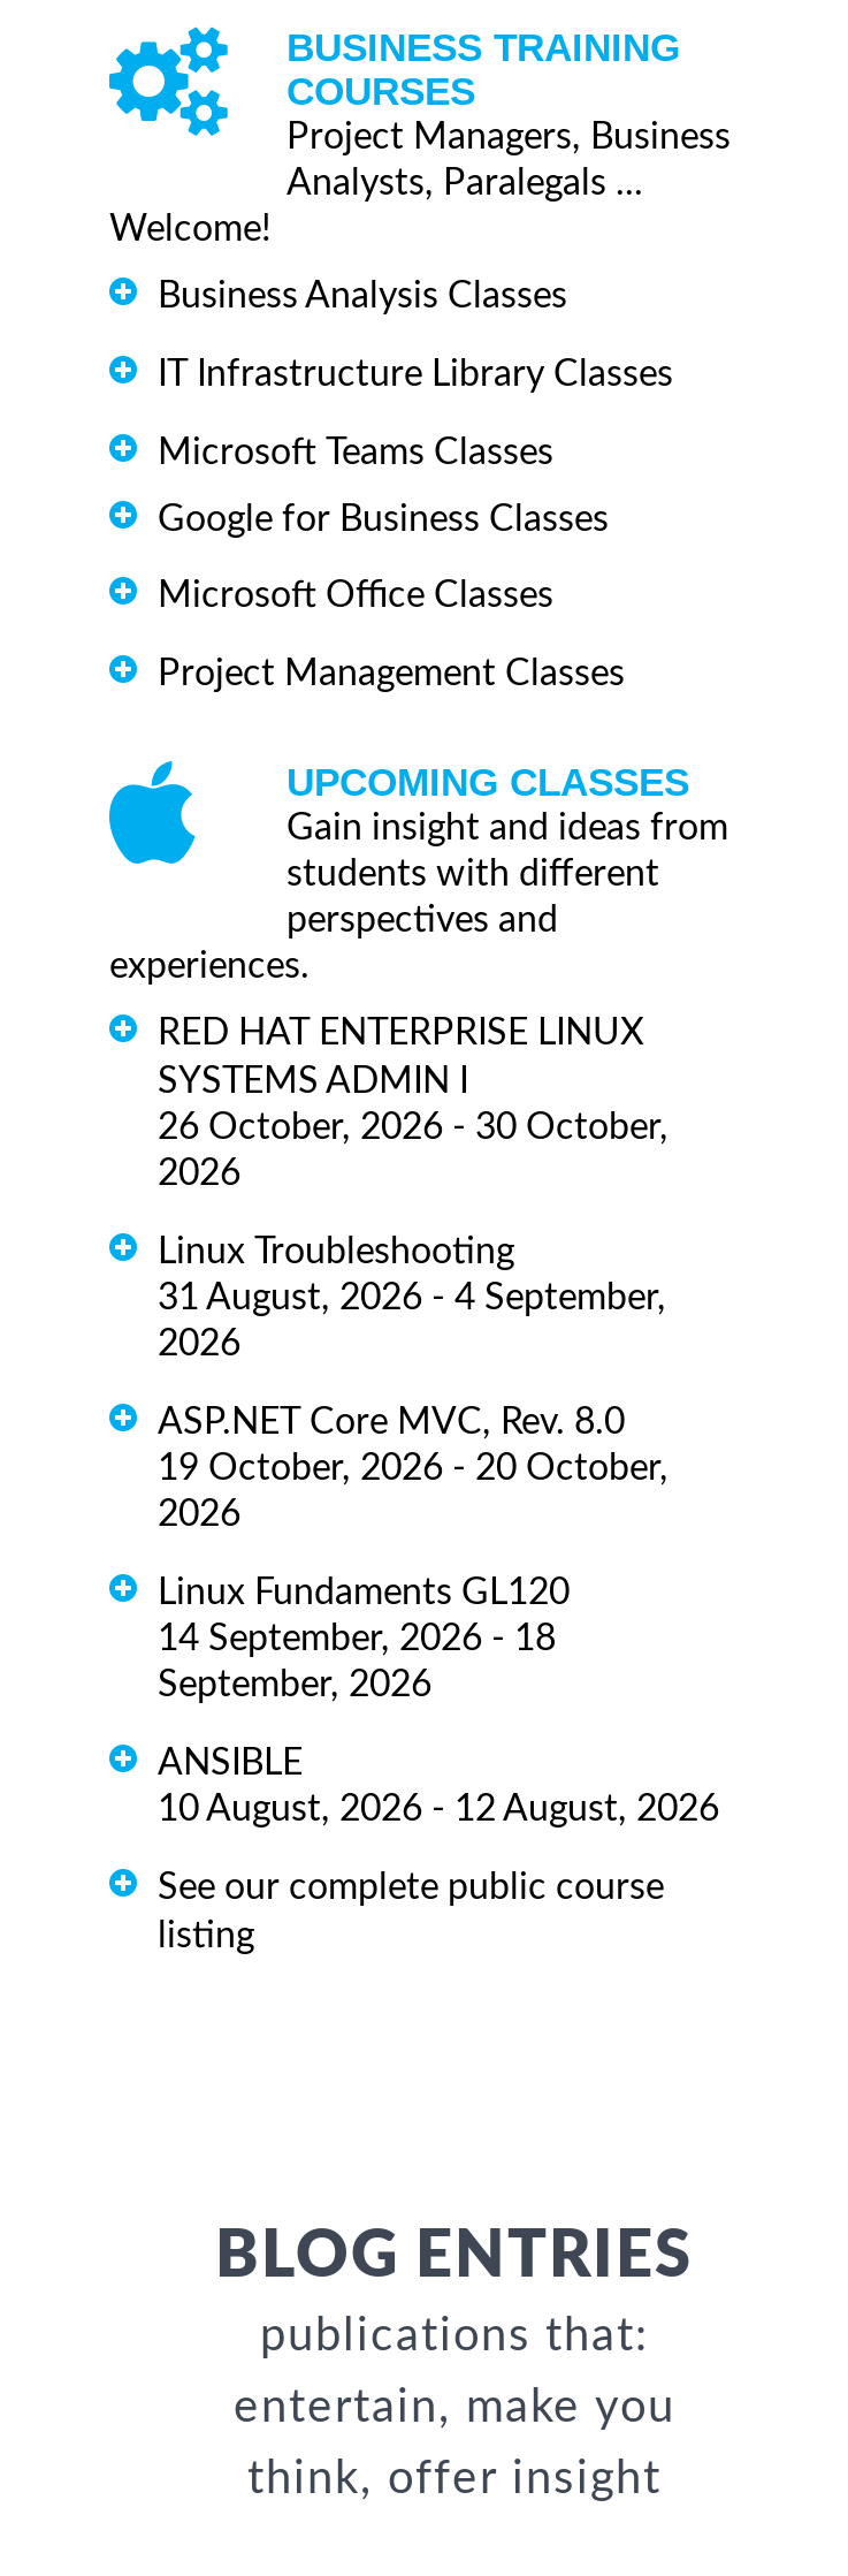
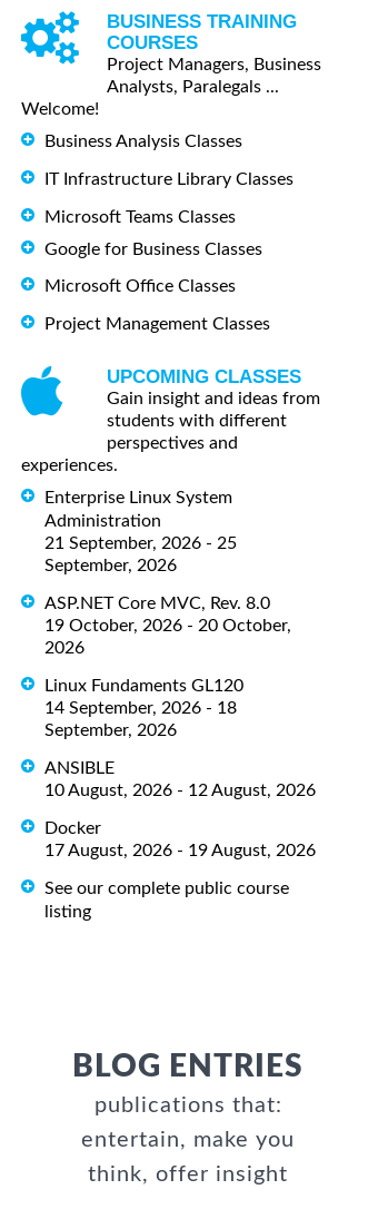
- RED HAT ENTERPRISE LINUX
- SYSTEMS ADMIN I
- 26 October, 2026 - 30 October,
- 2026
- Linux Troubleshooting
- 31 August, 2026 - 4 September,
- 2026
+ Enterprise Linux System
+ Administration
+ 21 September, 2026 - 25
+ September, 2026

moved up: ASP.NET Core MVC, Rev. 8.0 | 19 October, 2026 - 20 October, | 2026 | Linux Fundaments GL120 | 14 September, 2026 - 18 | September, 2026 | ANSIBLE | 10 August, 2026 - 12 August, 2026

+ Docker
+ 17 August, 2026 - 19 August, 2026
